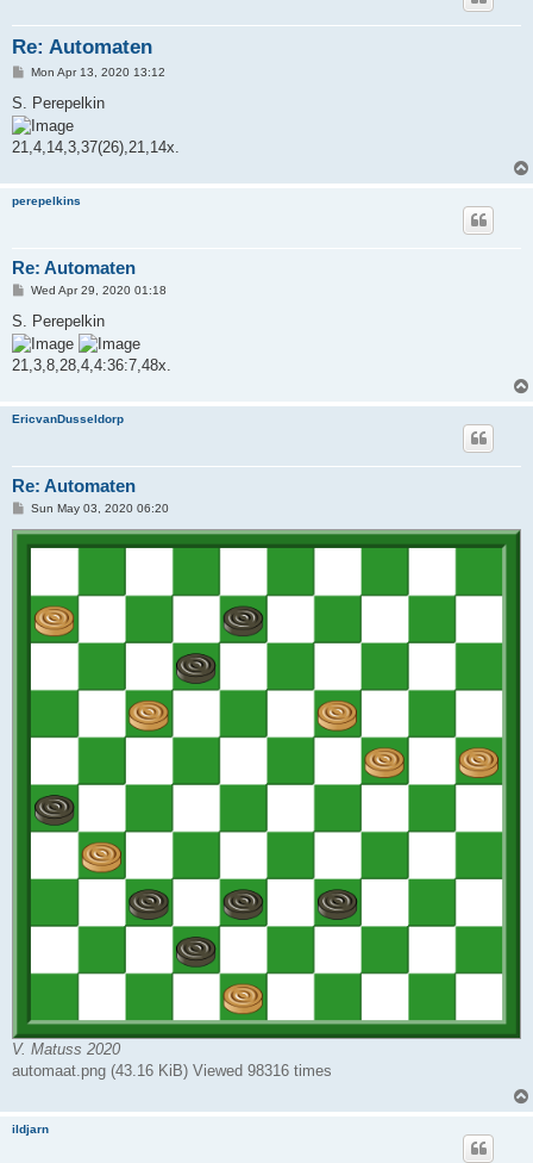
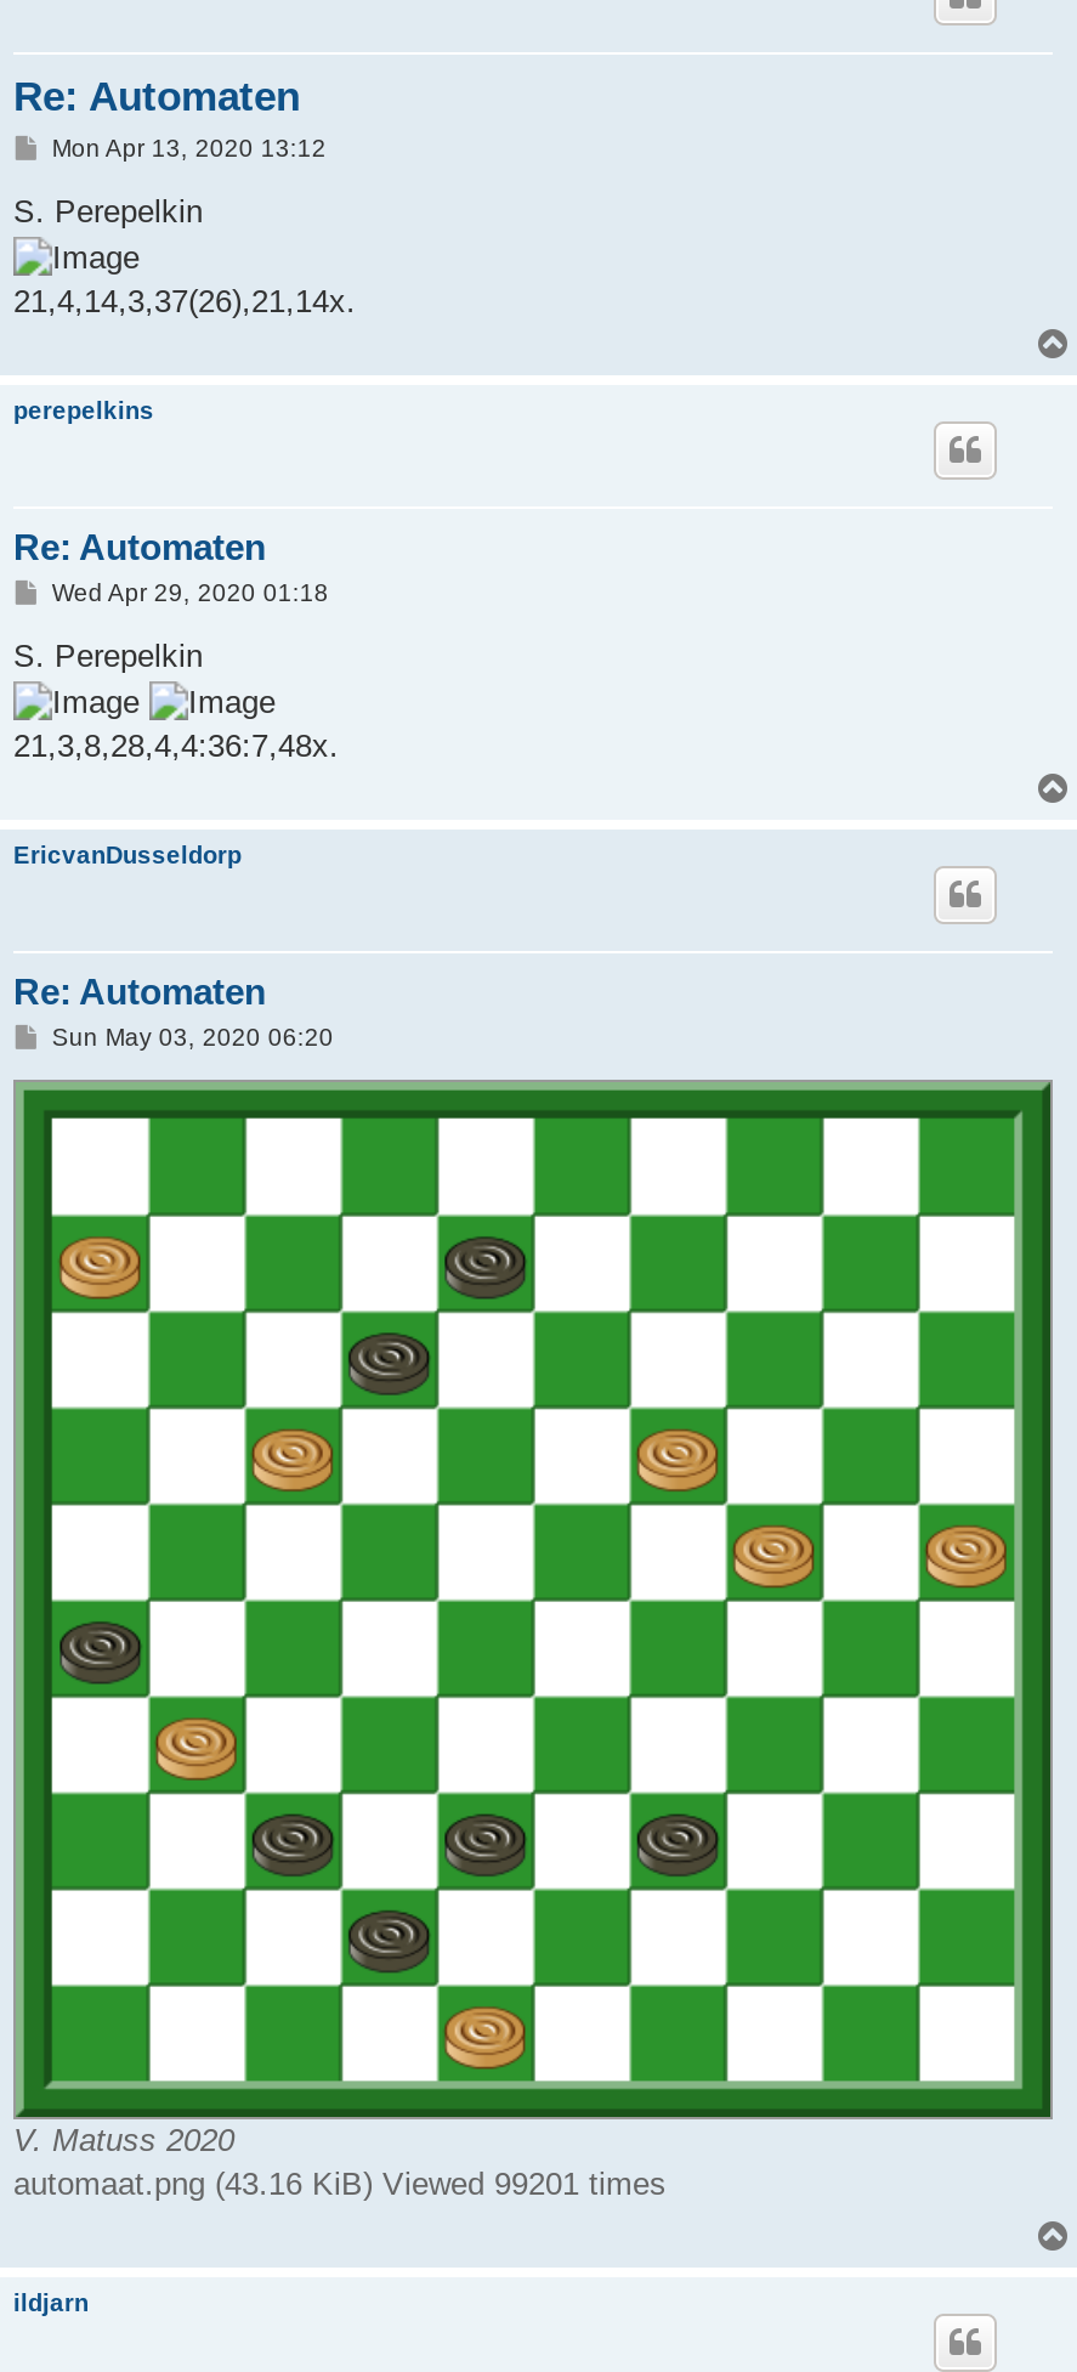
- automaat.png (43.16 KiB) Viewed 98316 times
+ automaat.png (43.16 KiB) Viewed 99201 times
